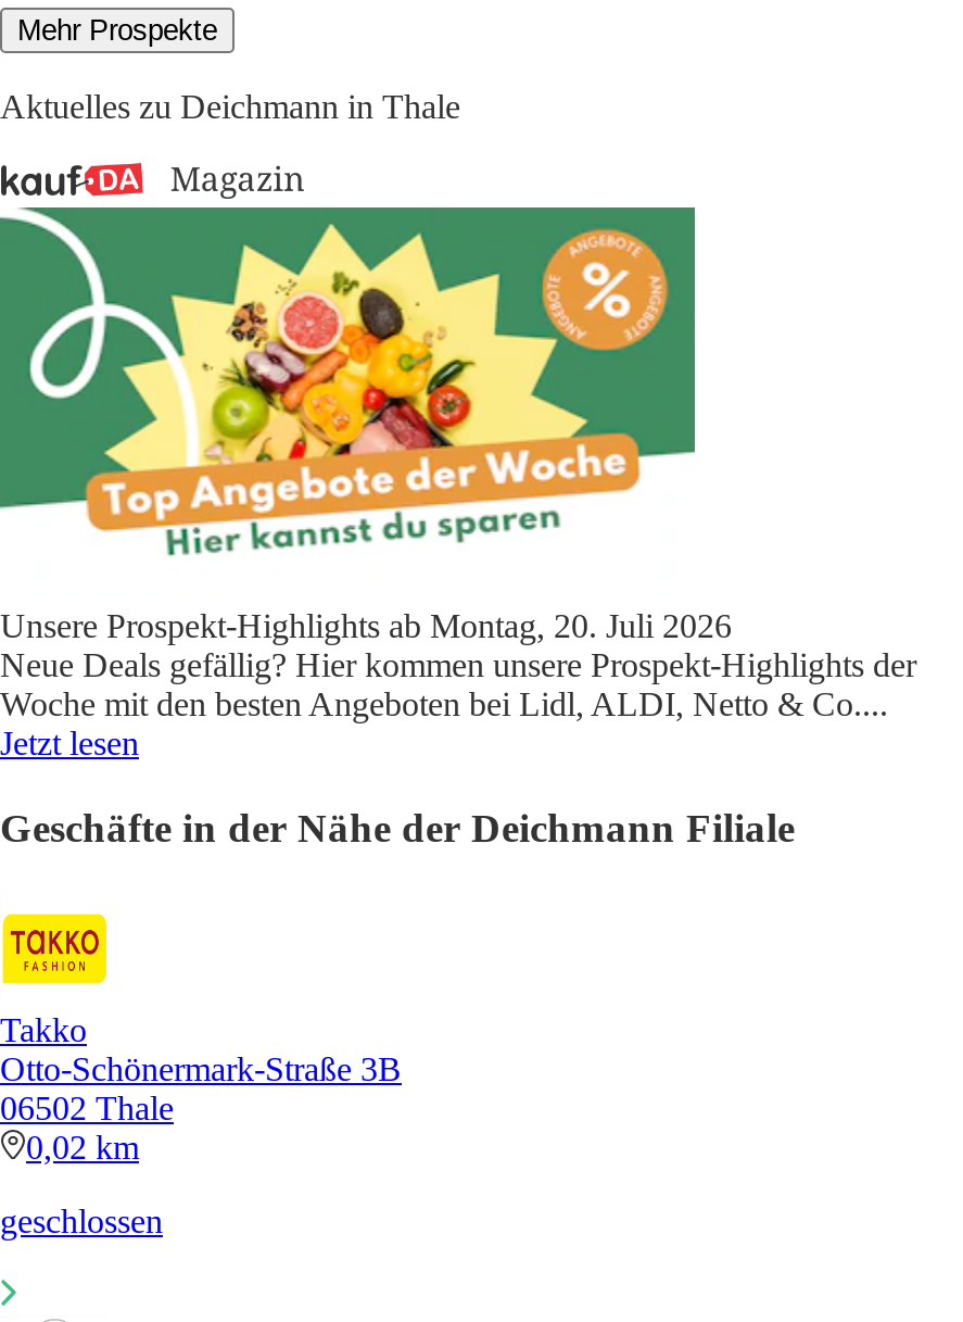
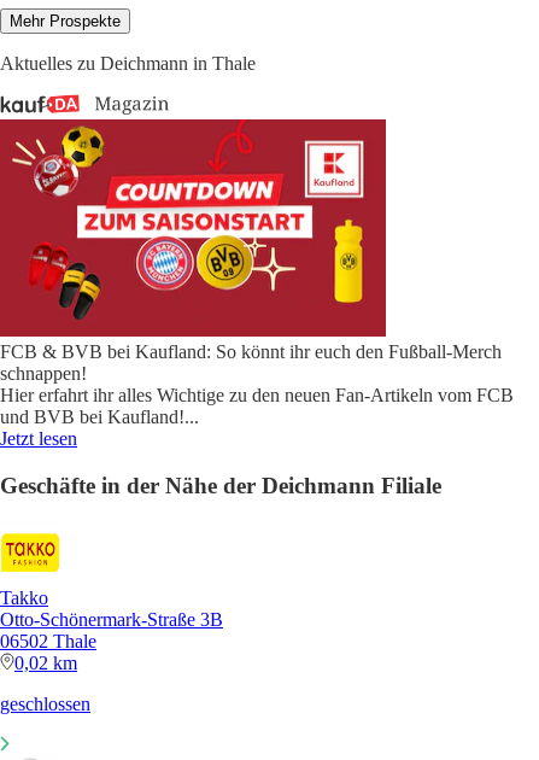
- [image]
- Unsere Prospekt-Highlights ab Montag, 20. Juli 2026
- Neue Deals gefällig? Hier kommen unsere Prospekt-Highlights der
- Woche mit den besten Angeboten bei Lidl, ALDI, Netto & Co....
+ [image]
+ FCB & BVB bei Kaufland: So könnt ihr euch den Fußball-Merch
+ schnappen!
+ Hier erfahrt ihr alles Wichtige zu den neuen Fan-Artikeln vom FCB
+ und BVB bei Kaufland!...
